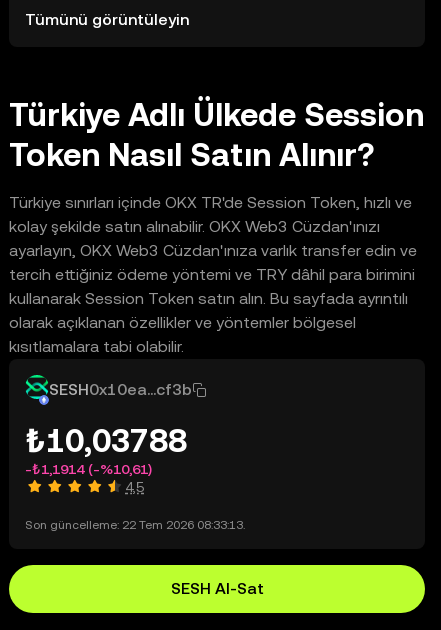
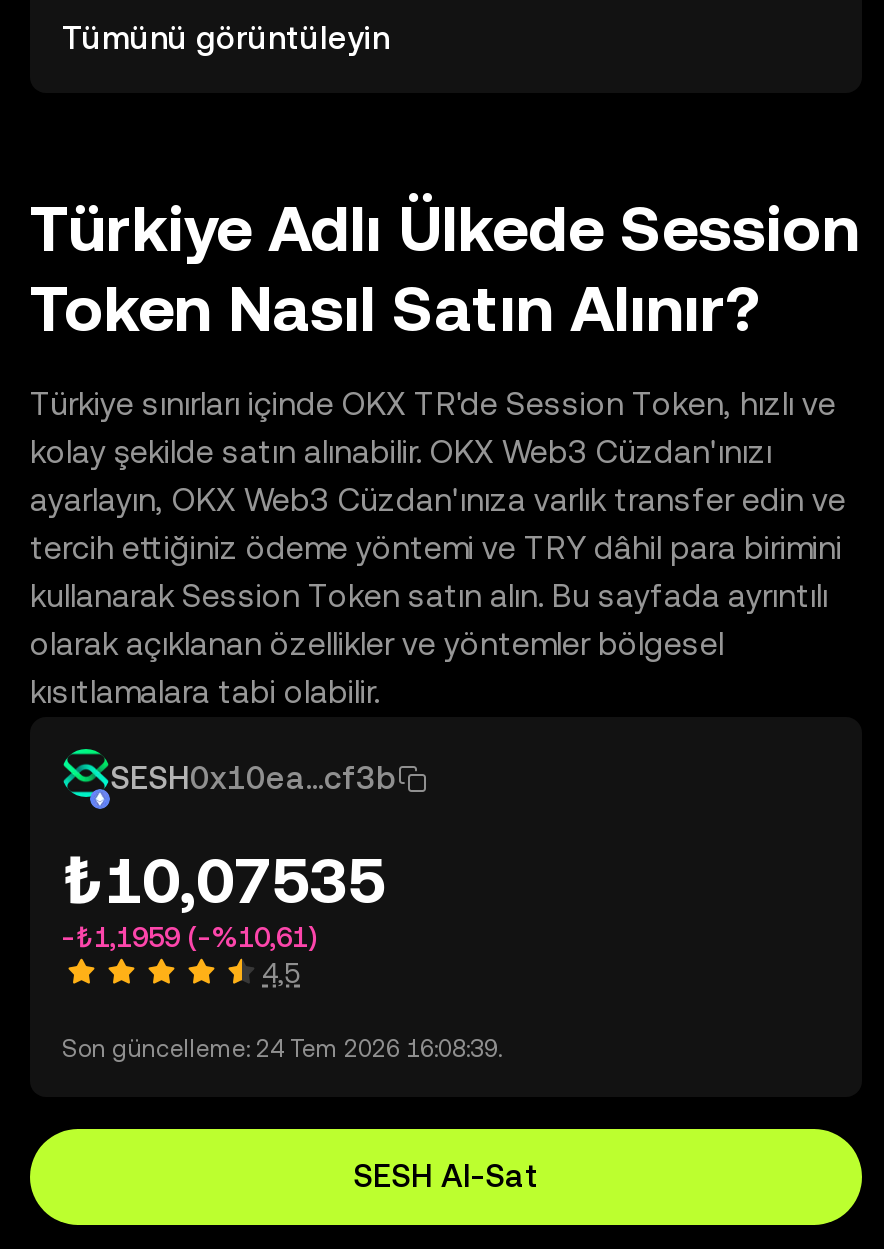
- ₺10,03788
+ ₺10,07535

- -₺1,1914 (-%10,61)
+ -₺1,1959 (-%10,61)

- Son güncelleme: 22 Tem 2026 08:33:13.
+ Son güncelleme: 24 Tem 2026 16:08:39.
